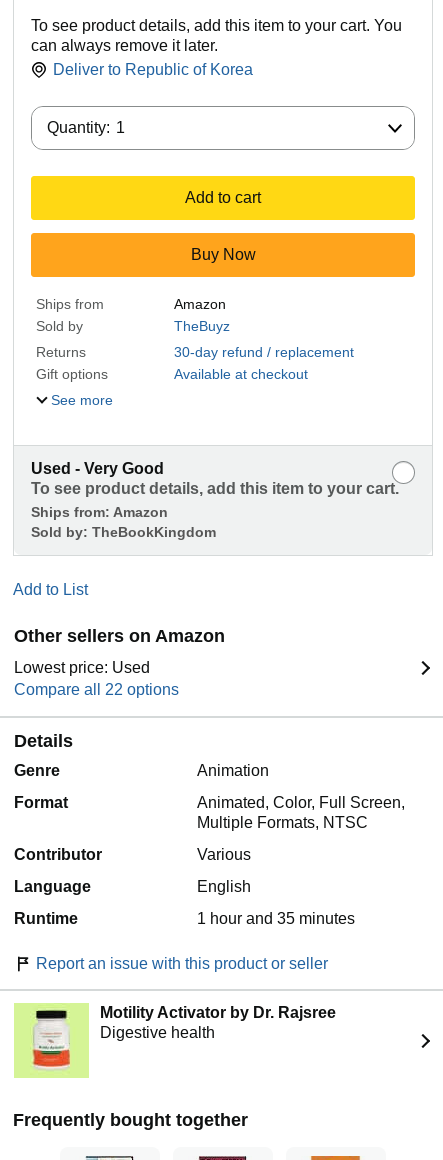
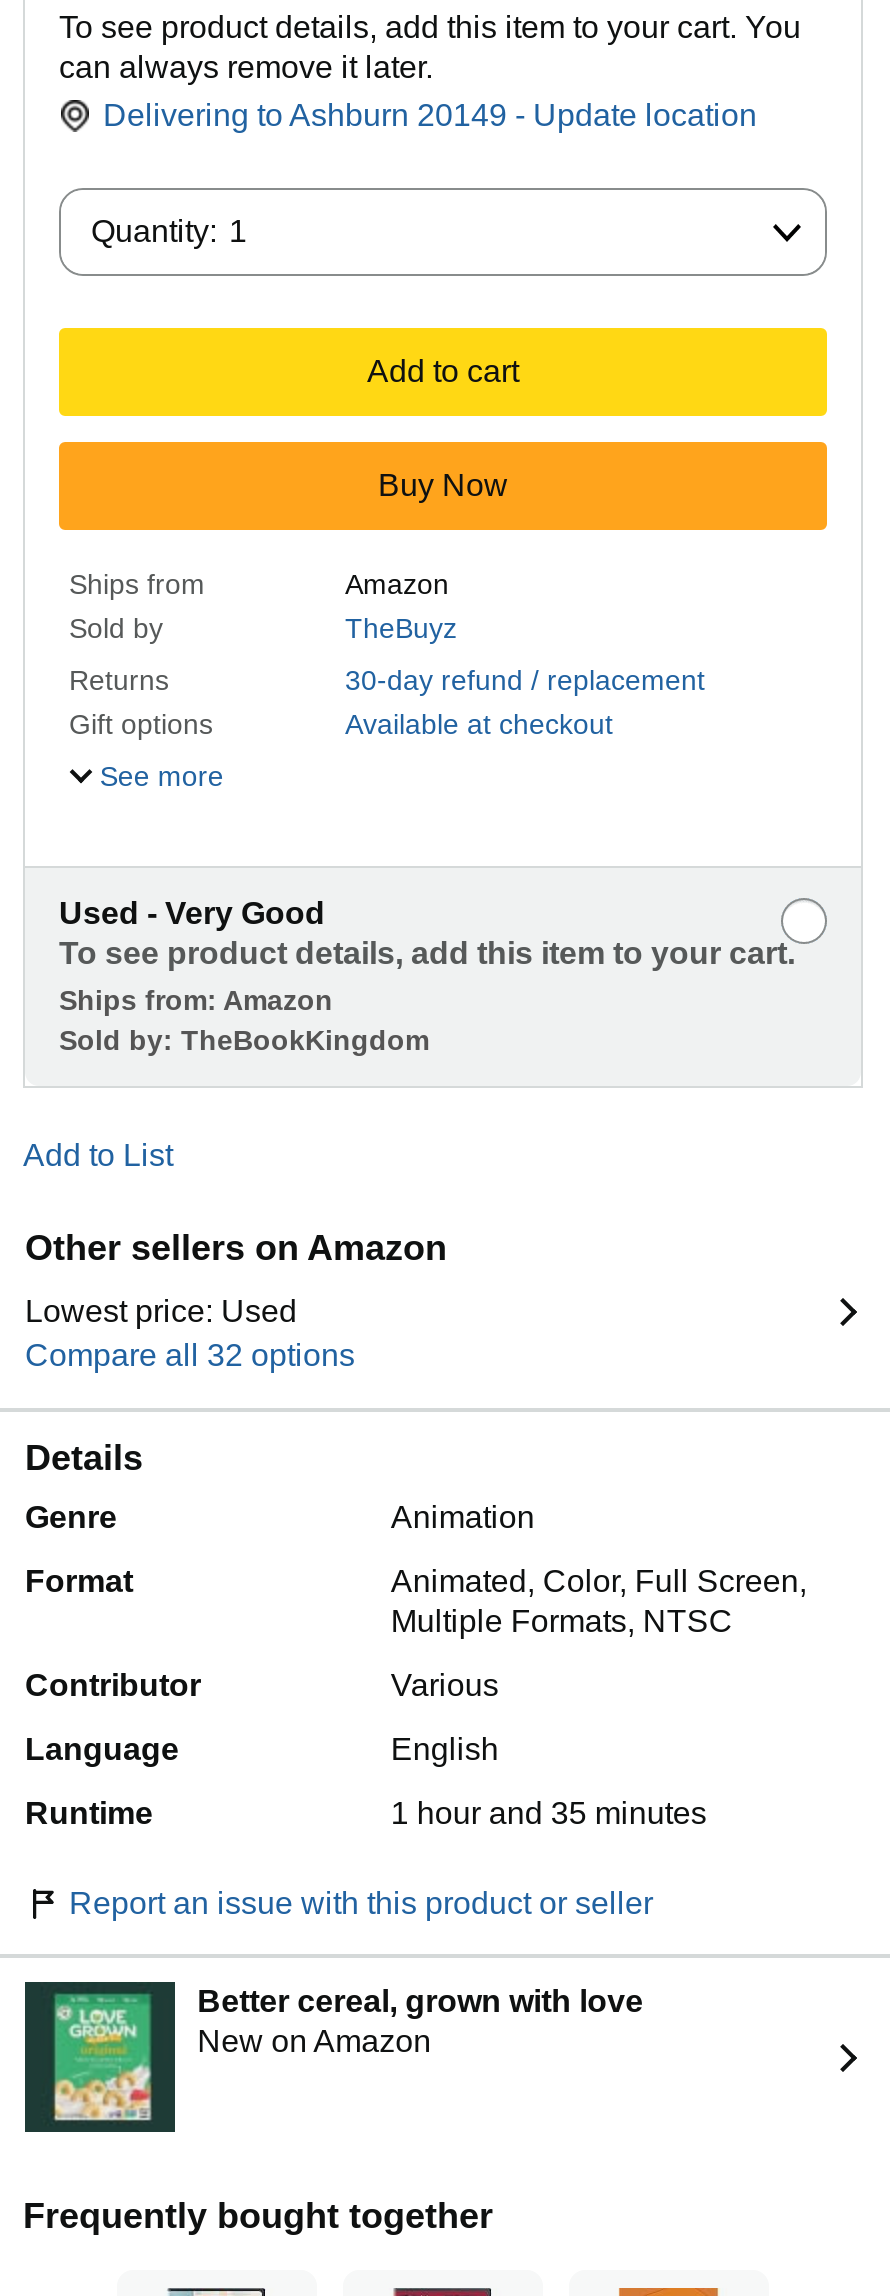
- Deliver to Republic of Korea
+ Delivering to Ashburn 20149 - Update location

- Compare all 22 options
+ Compare all 32 options

- [image]
- Motility Activator by Dr. Rajsree
- Digestive health
+ [image]
+ Better cereal, grown with love
+ New on Amazon
